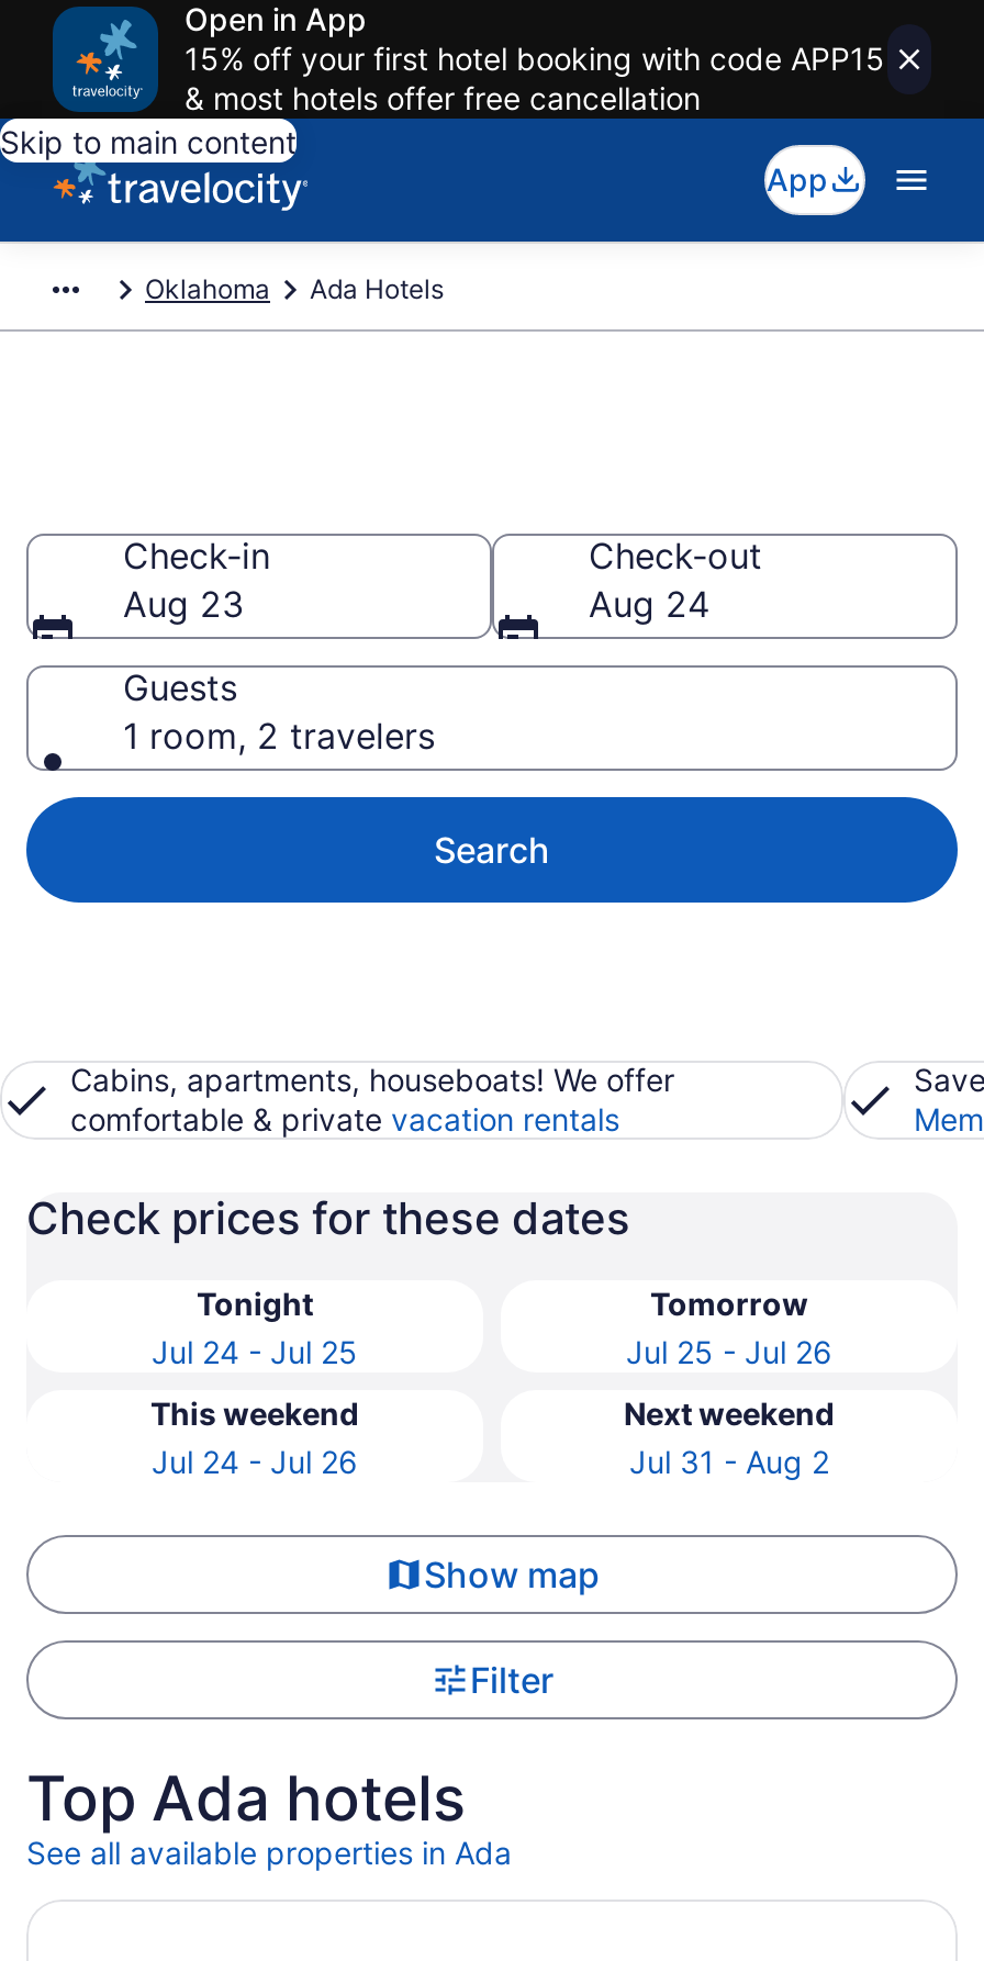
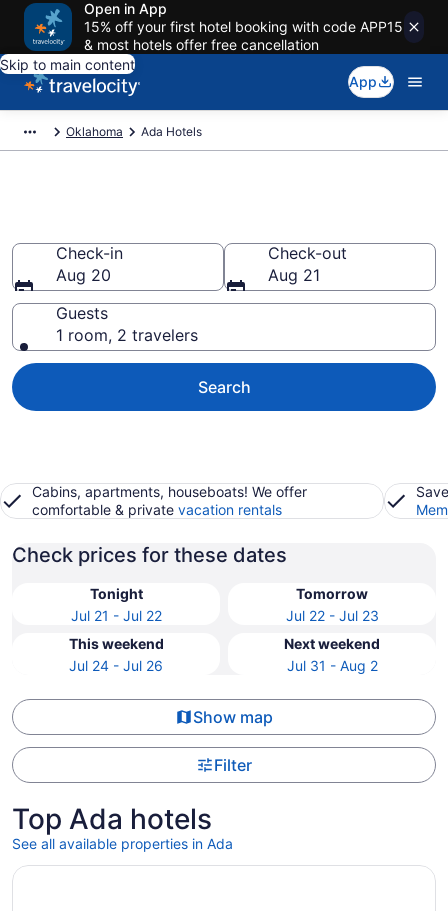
- Aug 23
+ Aug 20

- Aug 24
+ Aug 21

- Jul 24 - Jul 25
+ Jul 21 - Jul 22

- Jul 25 - Jul 26
+ Jul 22 - Jul 23
